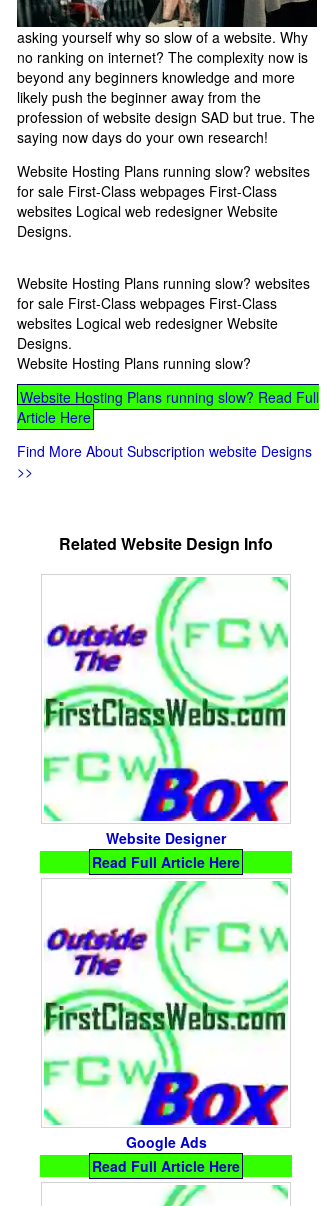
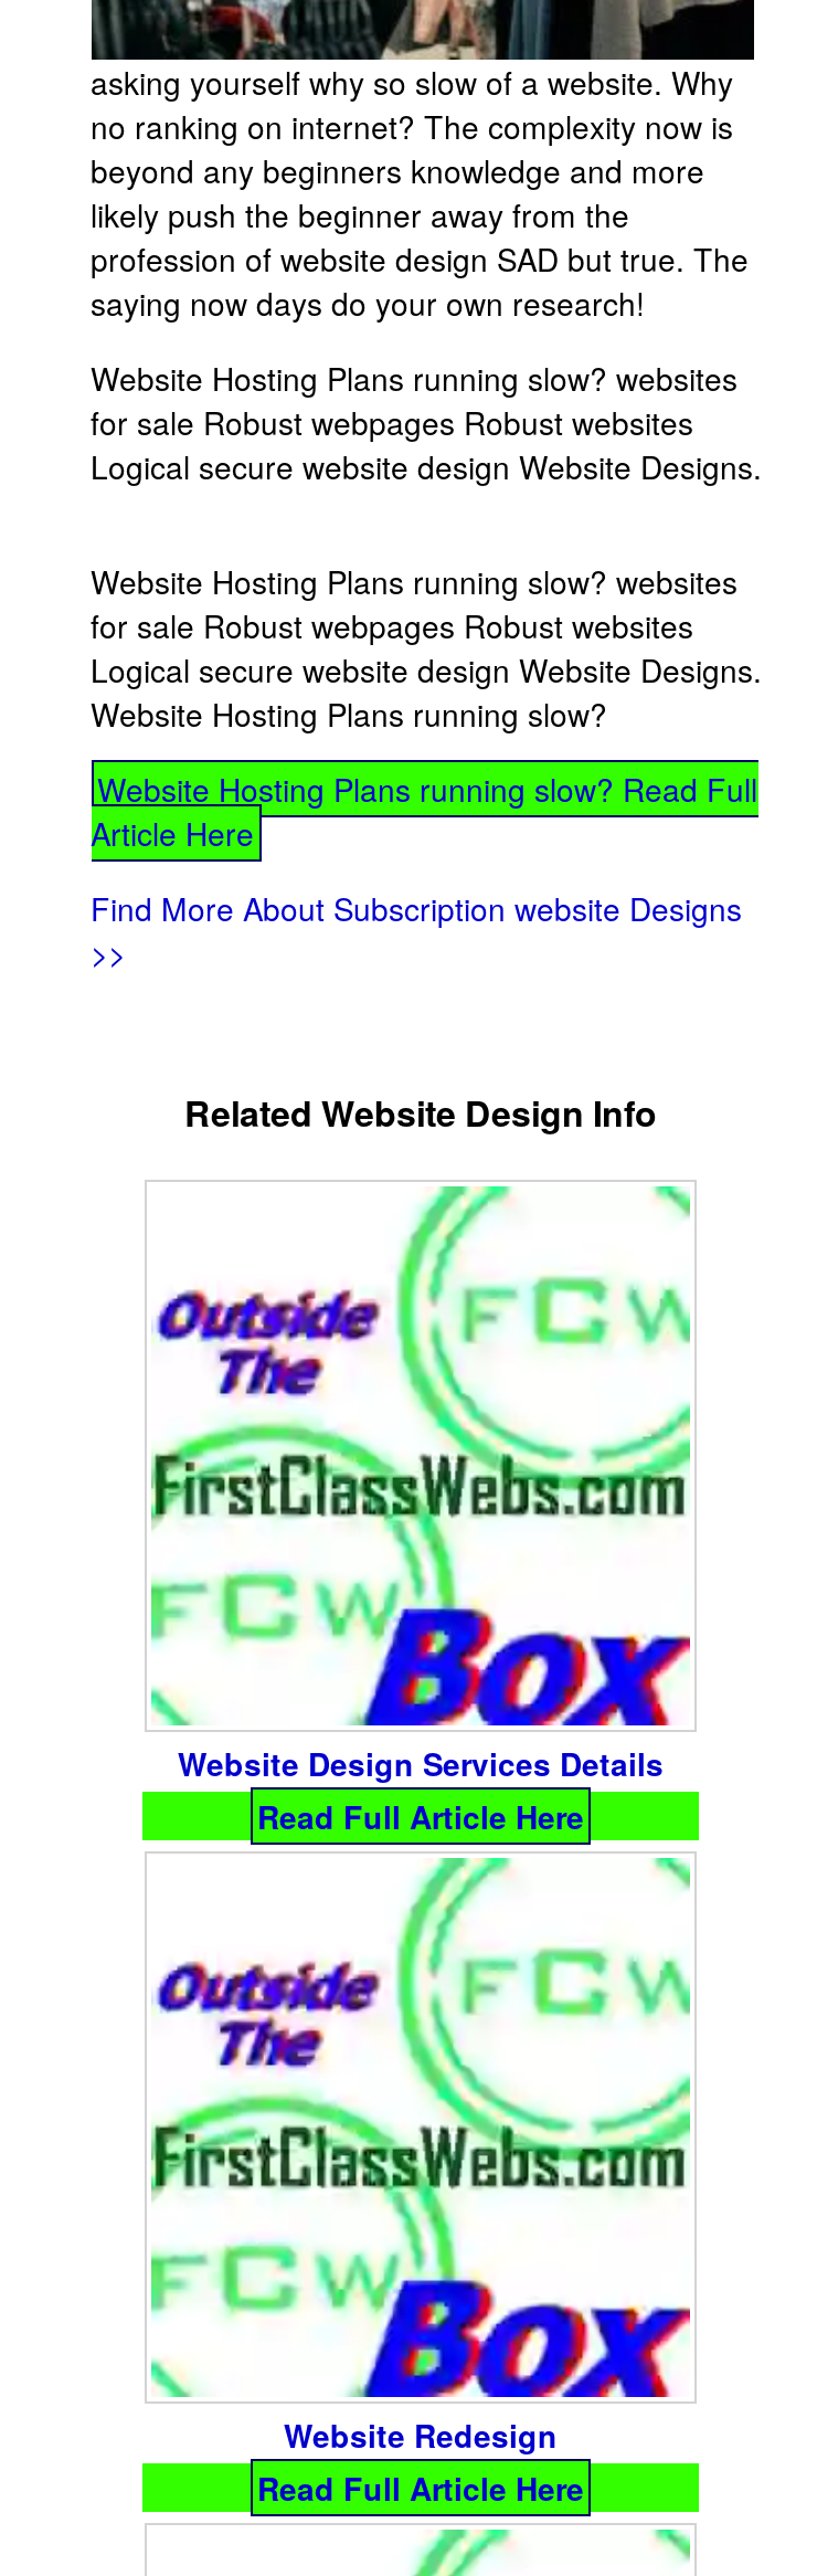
- for sale First-Class webpages First-Class
- websites Logical web redesigner Website
- Designs.
+ for sale Robust webpages Robust websites
+ Logical secure website design Website Designs.

- for sale First-Class webpages First-Class
- websites Logical web redesigner Website
- Designs.
+ for sale Robust webpages Robust websites
+ Logical secure website design Website Designs.

- Website Designer
+ Website Design Services Details

- Google Ads
+ Website Redesign
